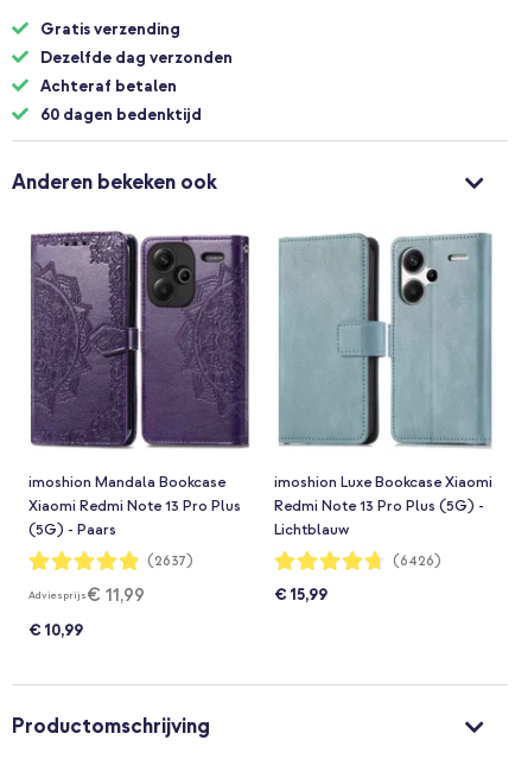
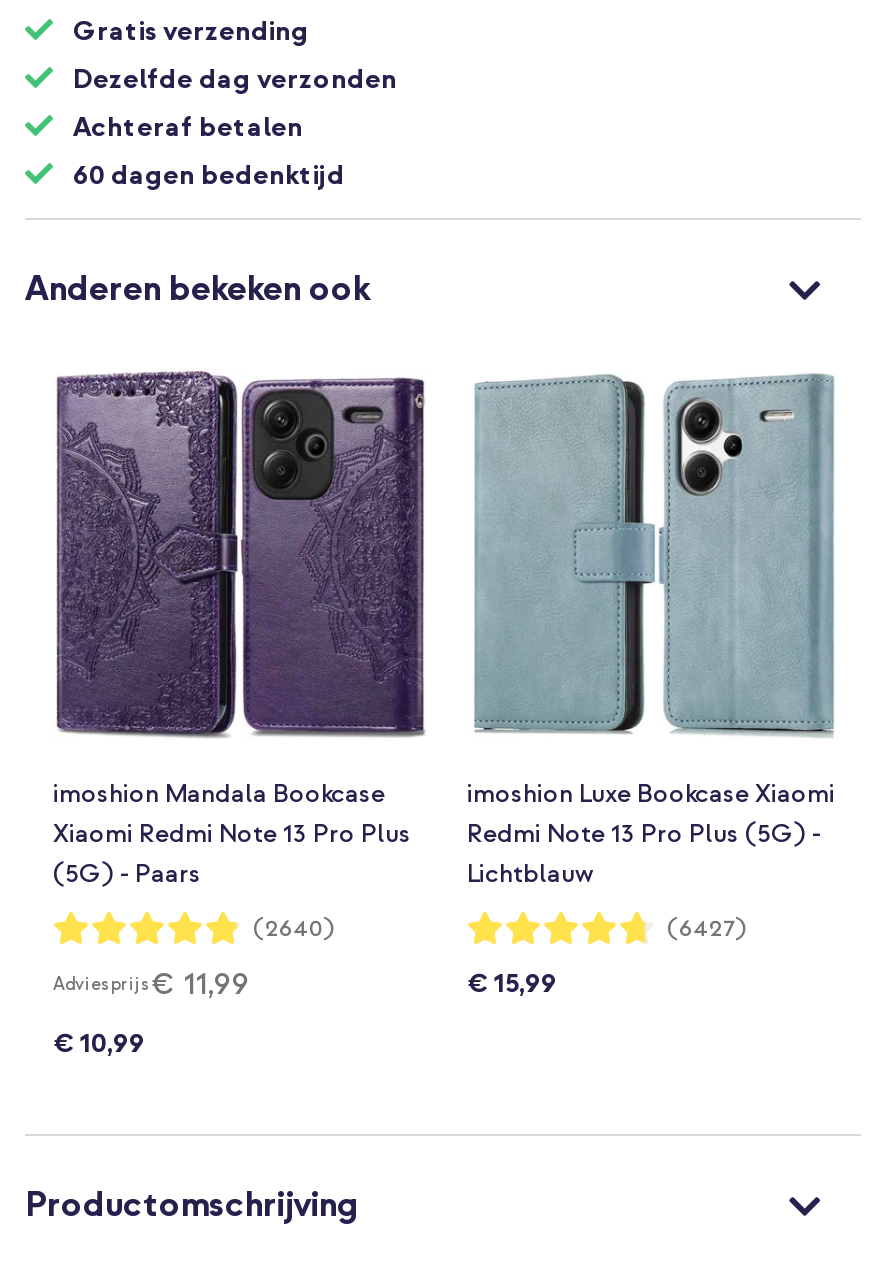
- (2637)
+ (2640)

- (6426)
+ (6427)
